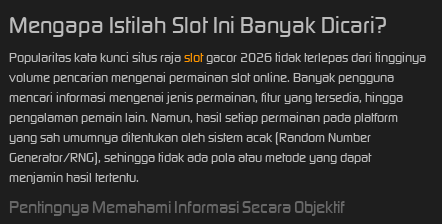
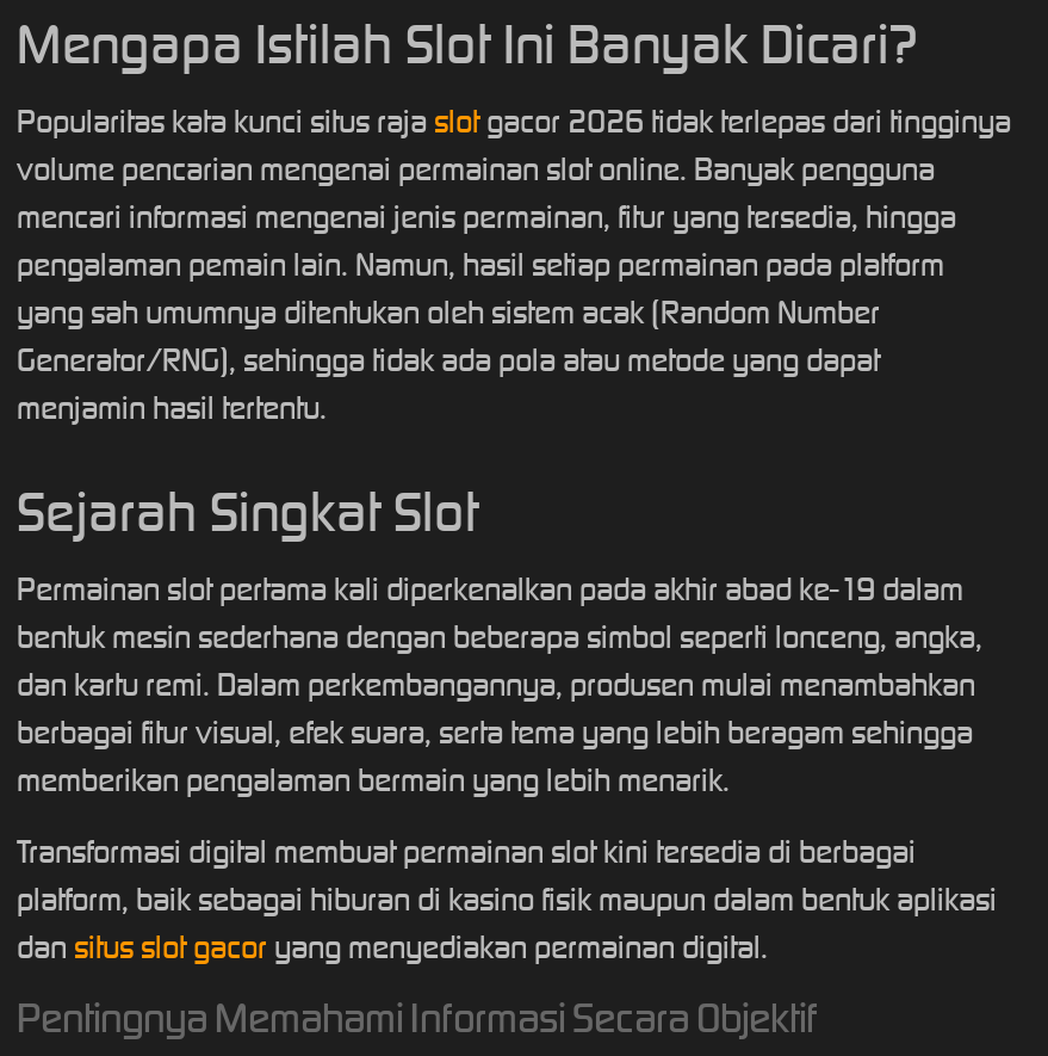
+ Sejarah Singkat Slot
+ Permainan slot pertama kali diperkenalkan pada akhir abad ke-19 dalam
+ bentuk mesin sederhana dengan beberapa simbol seperti lonceng, angka,
+ dan kartu remi. Dalam perkembangannya, produsen mulai menambahkan
+ berbagai fitur visual, efek suara, serta tema yang lebih beragam sehingga
+ memberikan pengalaman bermain yang lebih menarik.
+ Transformasi digital membuat permainan slot kini tersedia di berbagai
+ platform, baik sebagai hiburan di kasino fisik maupun dalam bentuk aplikasi
+ dan situs slot gacor yang menyediakan permainan digital.
